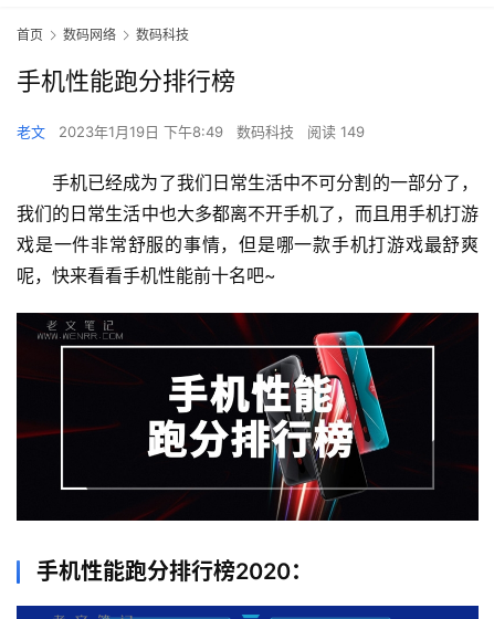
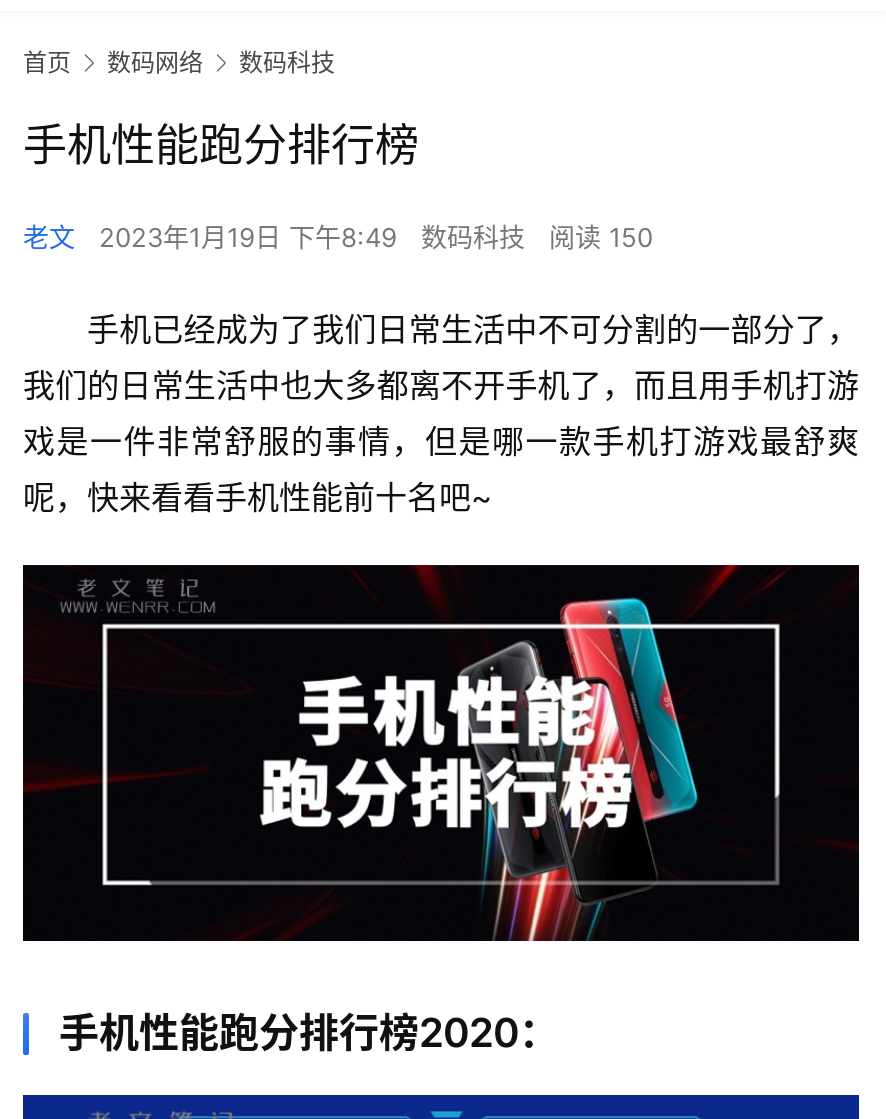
- 老文 2023年1月19日 下午8:49 数码科技 阅读 149
+ 老文 2023年1月19日 下午8:49 数码科技 阅读 150
